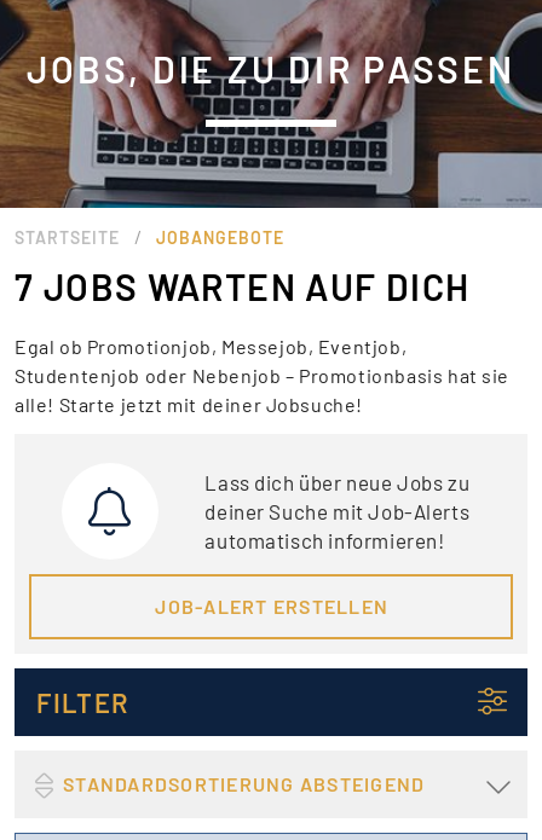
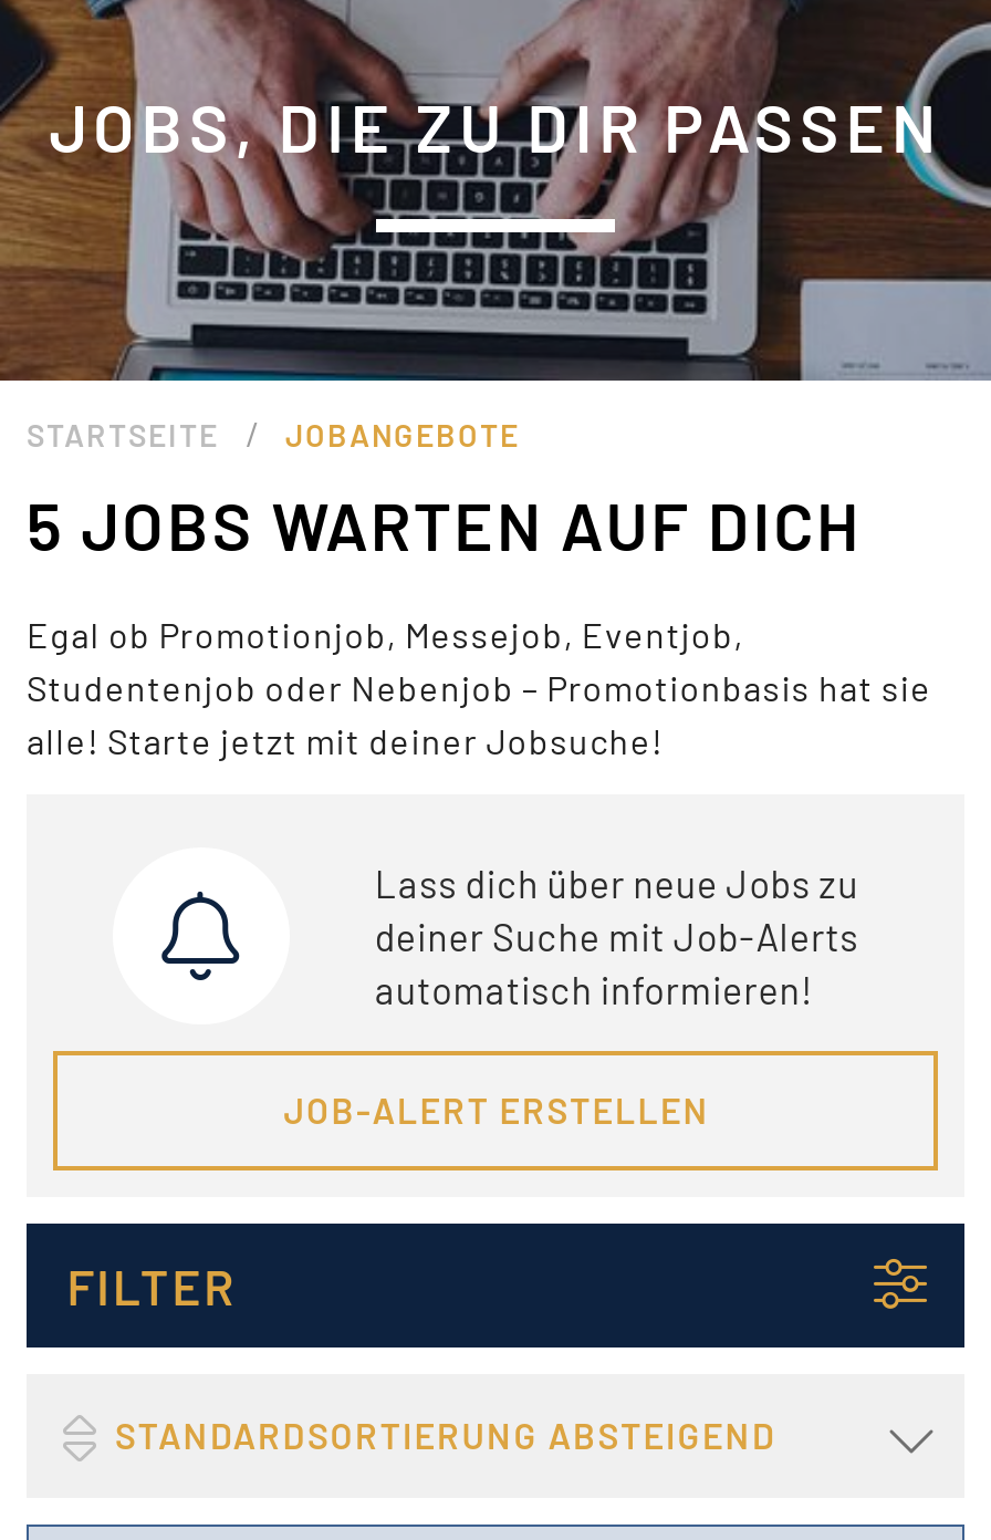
- 7 JOBS WARTEN AUF DICH
+ 5 JOBS WARTEN AUF DICH
